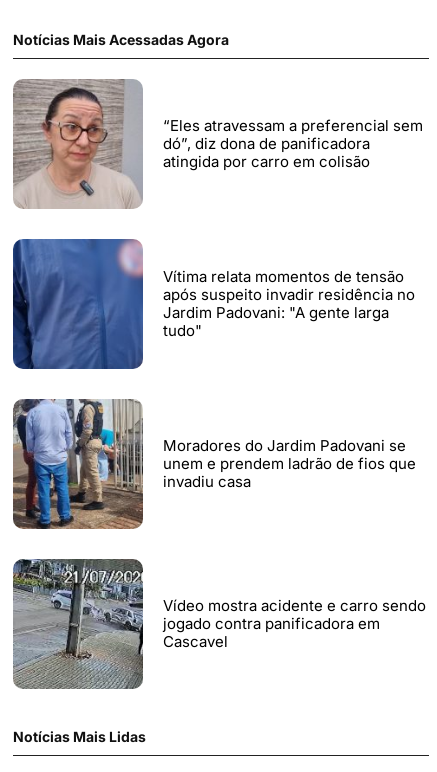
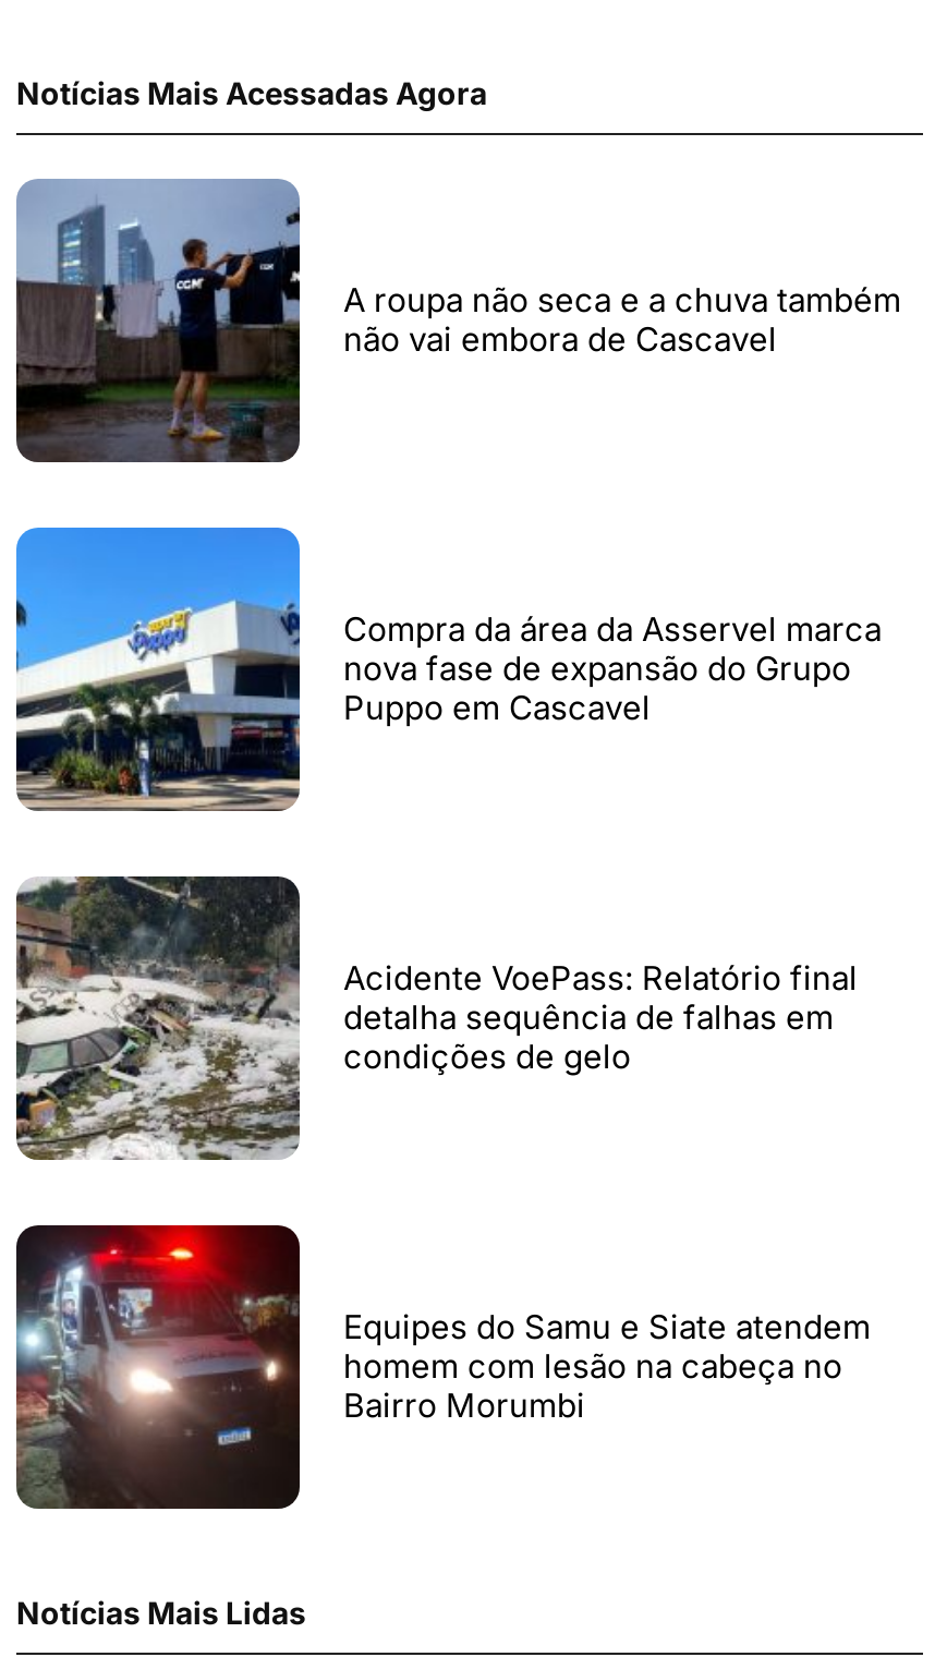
- [image]
- “Eles atravessam a preferencial sem
- dó”, diz dona de panificadora
- atingida por carro em colisão
+ [image]
+ A roupa não seca e a chuva também
+ não vai embora de Cascavel

- [image]
- Vítima relata momentos de tensão
- após suspeito invadir residência no
- Jardim Padovani: "A gente larga
- tudo"
+ [image]
+ Compra da área da Asservel marca
+ nova fase de expansão do Grupo
+ Puppo em Cascavel

- [image]
- Moradores do Jardim Padovani se
- unem e prendem ladrão de fios que
- invadiu casa
+ [image]
+ Acidente VoePass: Relatório final
+ detalha sequência de falhas em
+ condições de gelo

- [image]
- Vídeo mostra acidente e carro sendo
- jogado contra panificadora em
- Cascavel
+ [image]
+ Equipes do Samu e Siate atendem
+ homem com lesão na cabeça no
+ Bairro Morumbi
